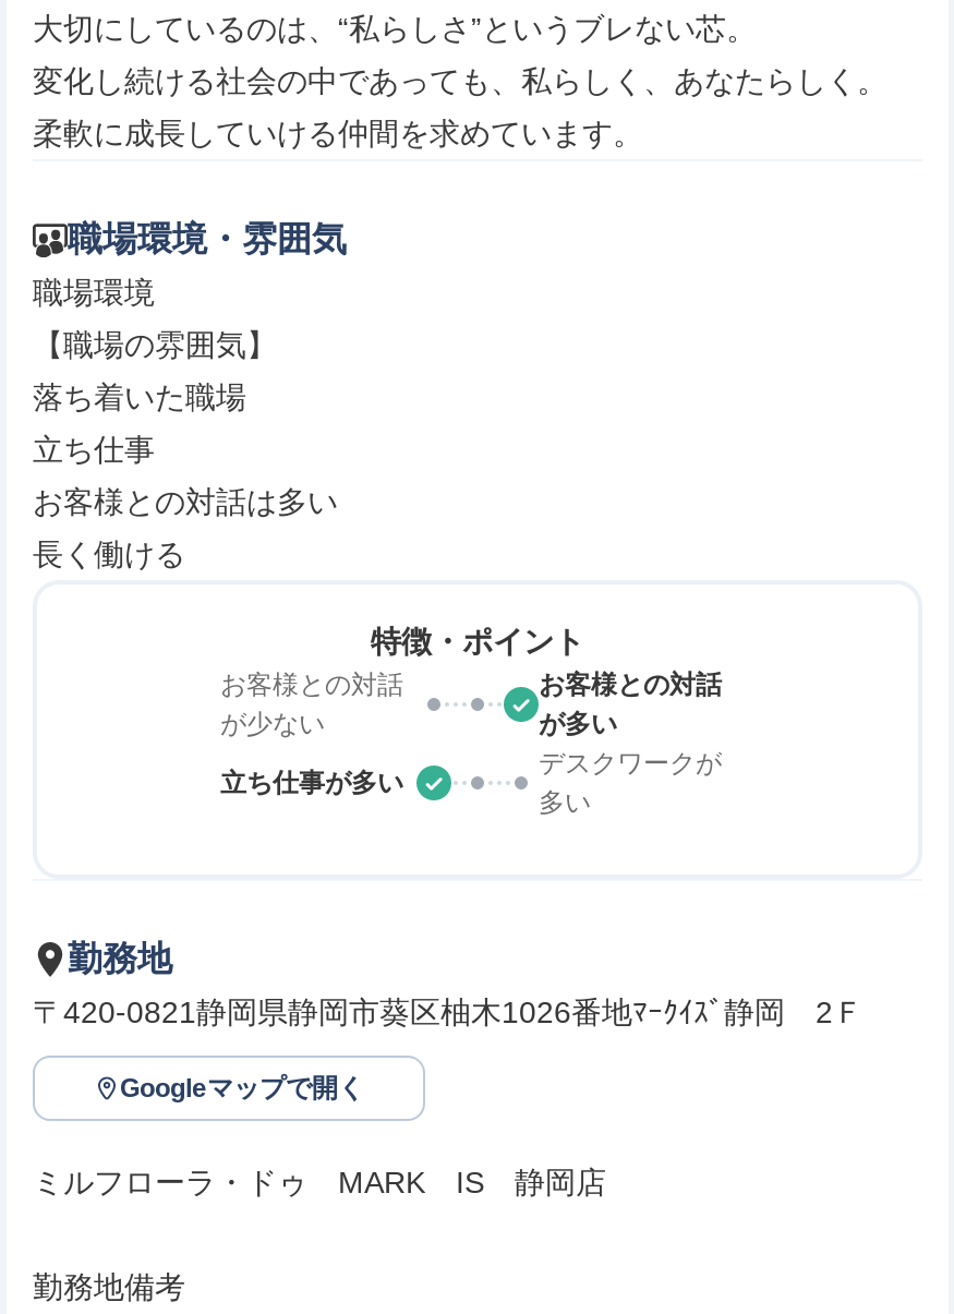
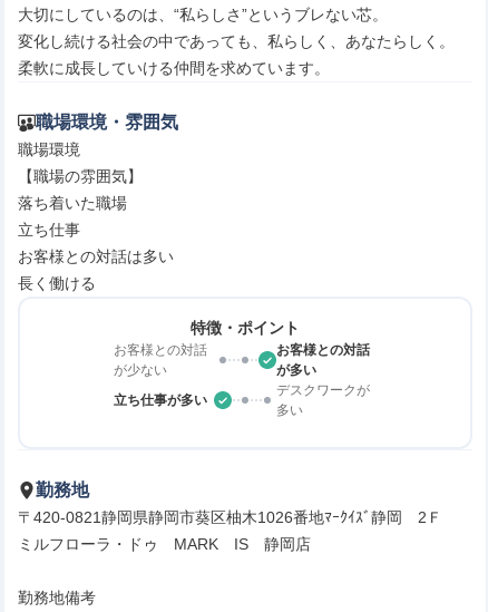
- Googleマップで開く
